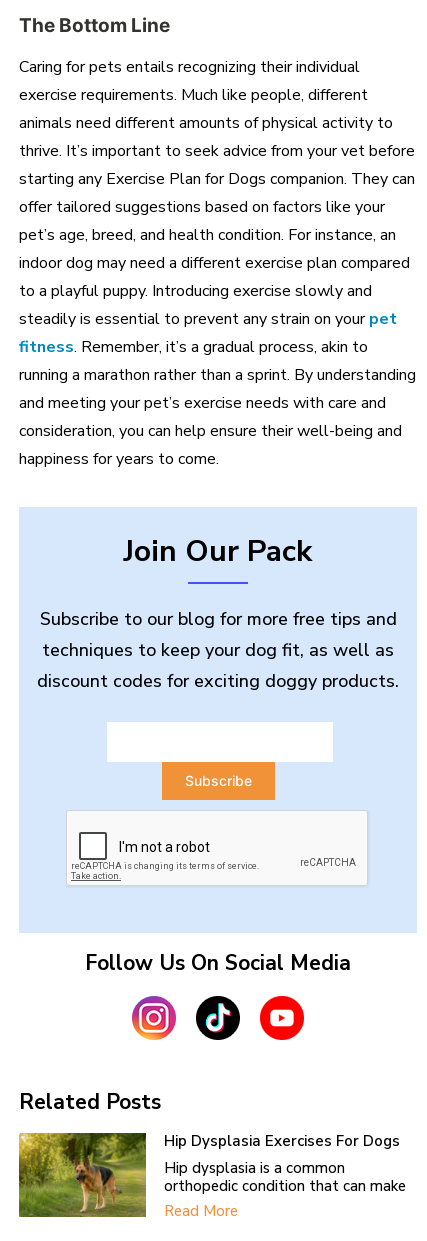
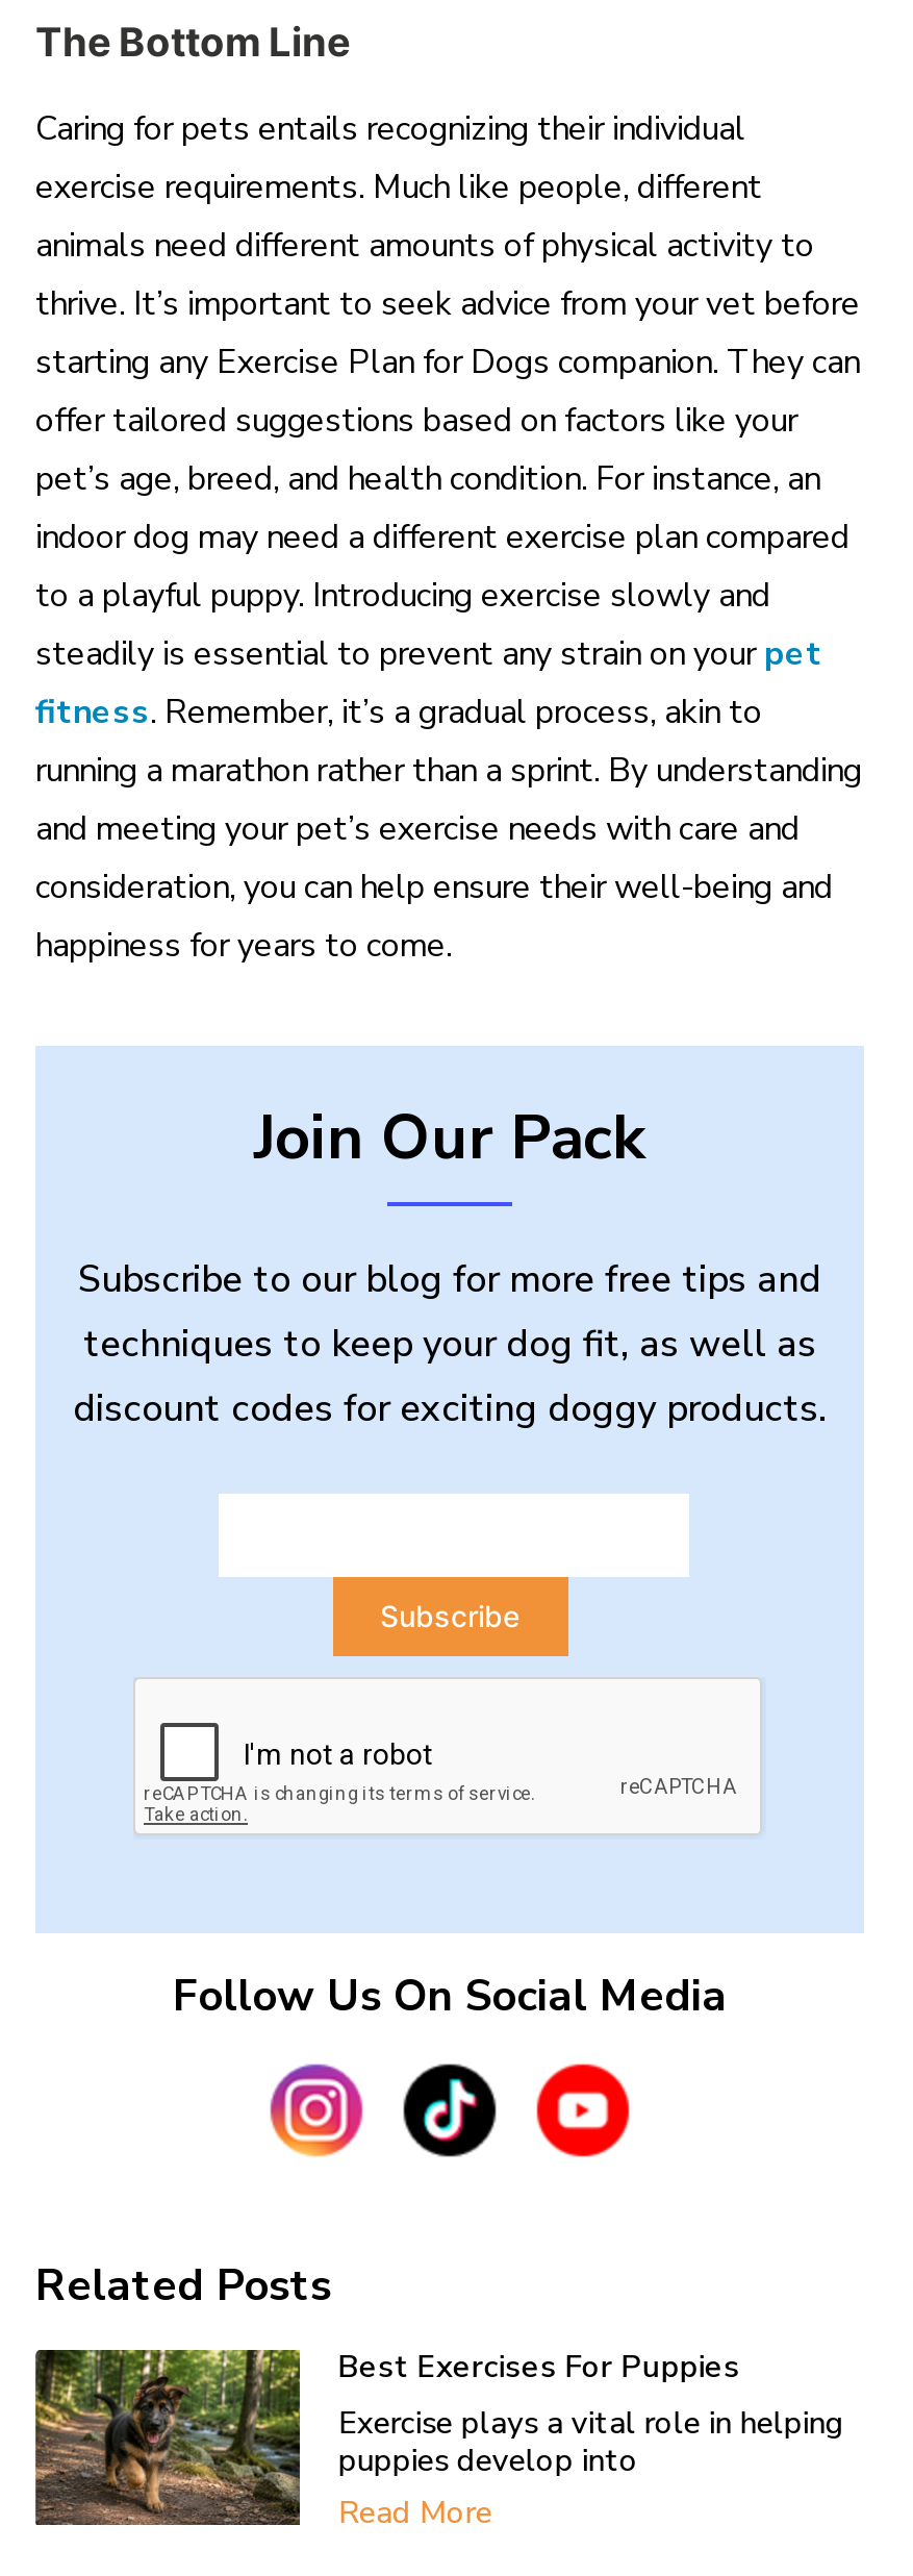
- [image]
- Hip Dysplasia Exercises For Dogs
- Hip dysplasia is a common
- orthopedic condition that can make
+ [image]
+ Best Exercises For Puppies
+ Exercise plays a vital role in helping
+ puppies develop into
